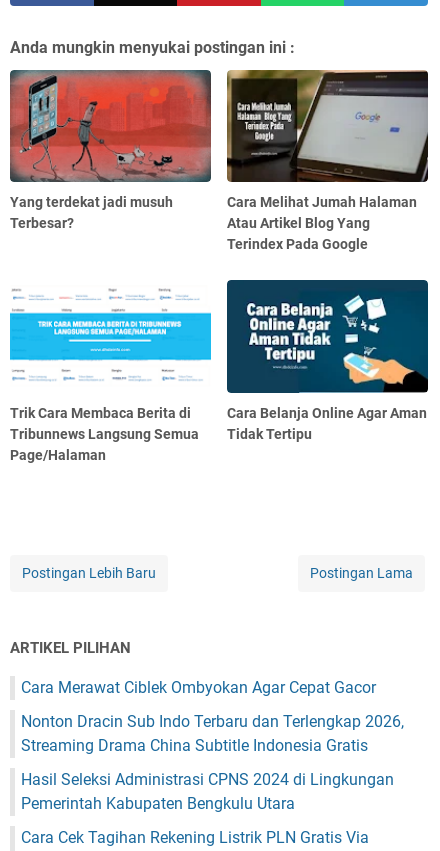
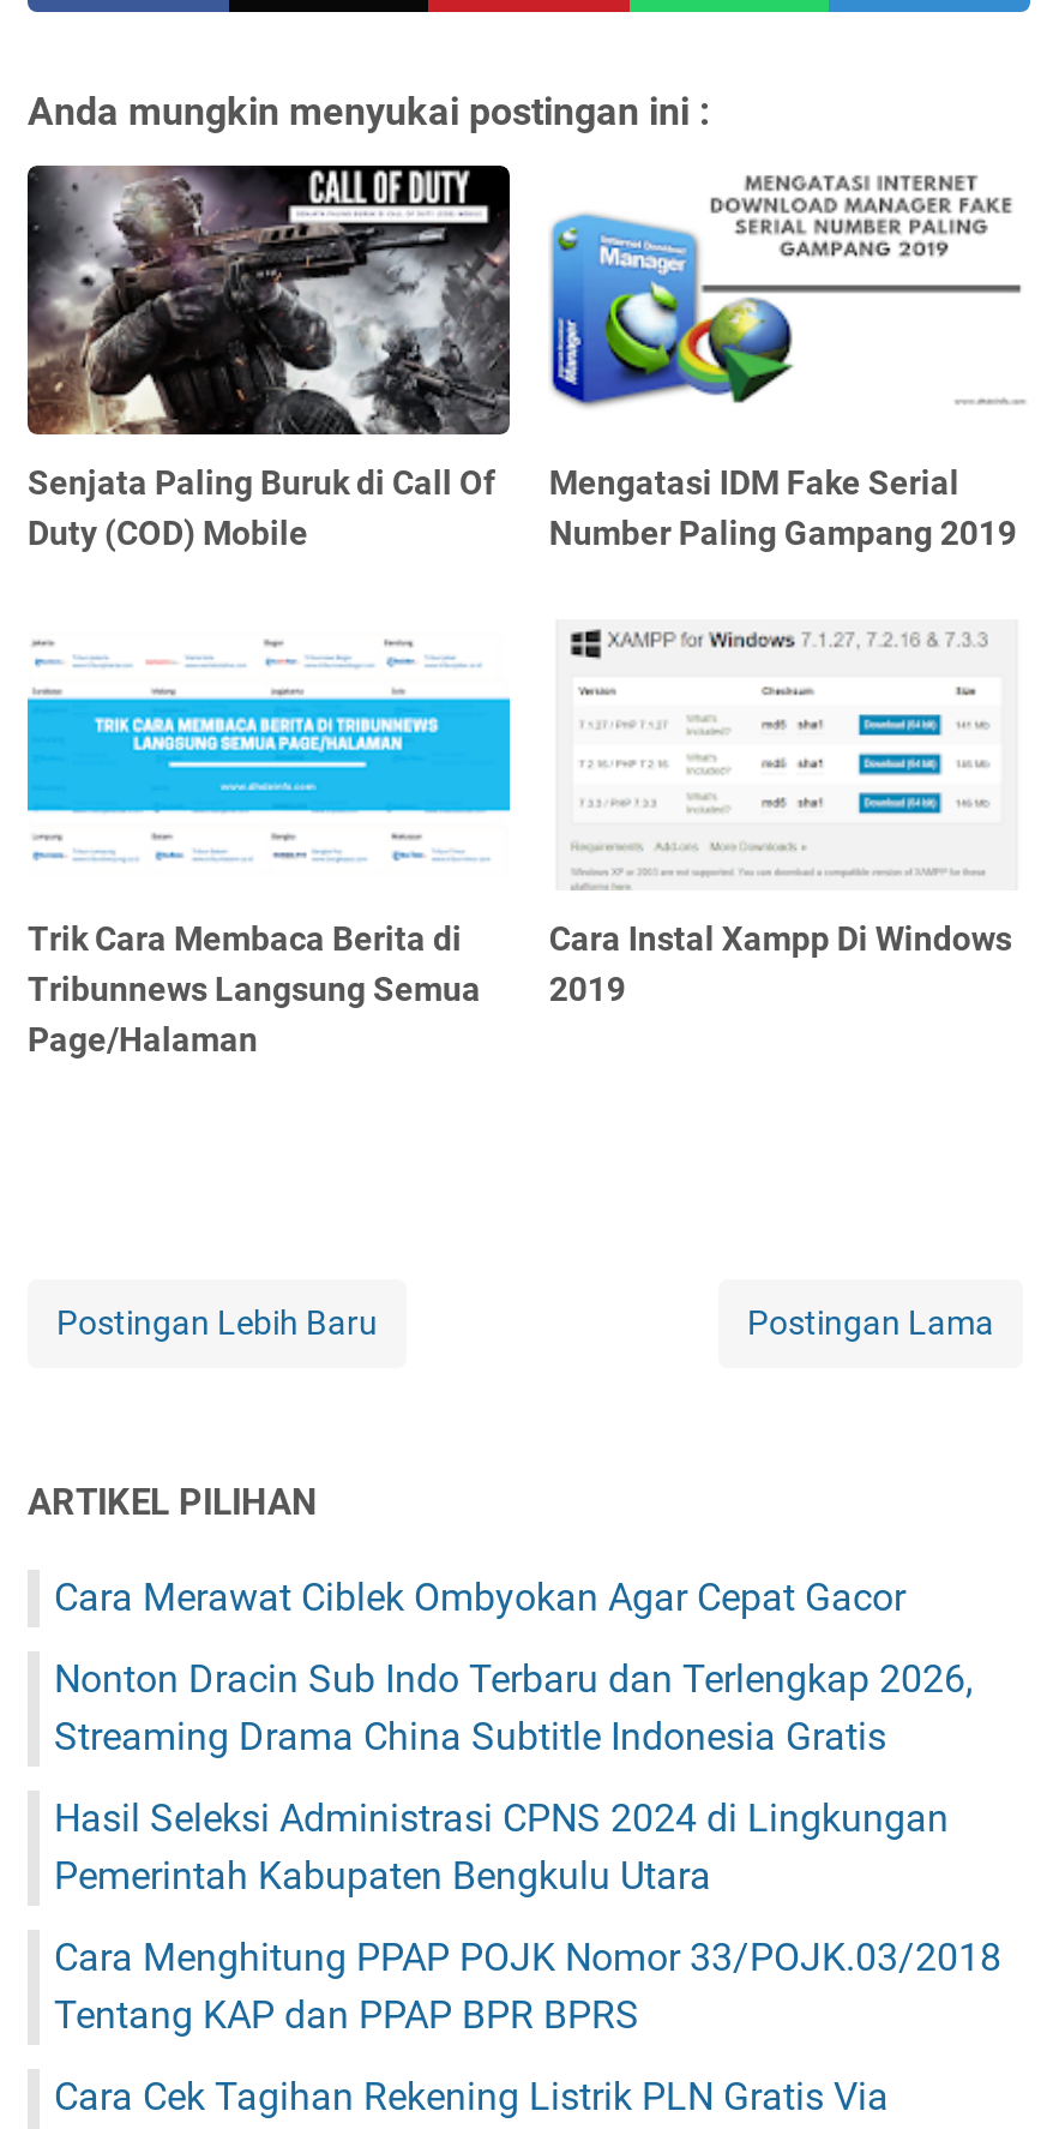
- [image]
- Yang terdekat jadi musuh
- Terbesar?
+ [image]
+ Senjata Paling Buruk di Call Of
+ Duty (COD) Mobile

- [image]
- Cara Melihat Jumah Halaman
- Atau Artikel Blog Yang
- Terindex Pada Google
+ [image]
+ Mengatasi IDM Fake Serial
+ Number Paling Gampang 2019

- [image]
- Cara Belanja Online Agar Aman
- Tidak Tertipu
+ [image]
+ Cara Instal Xampp Di Windows
+ 2019

moved up: Trik Cara Membaca Berita di | Tribunnews Langsung Semua | Page/Halaman | ... | Hasil Seleksi Administrasi CPNS 2024 di Lingkungan | Pemerintah Kabupaten Bengkulu Utara

+ Cara Menghitung PPAP POJK Nomor 33/POJK.03/2018
+ Tentang KAP dan PPAP BPR BPRS
